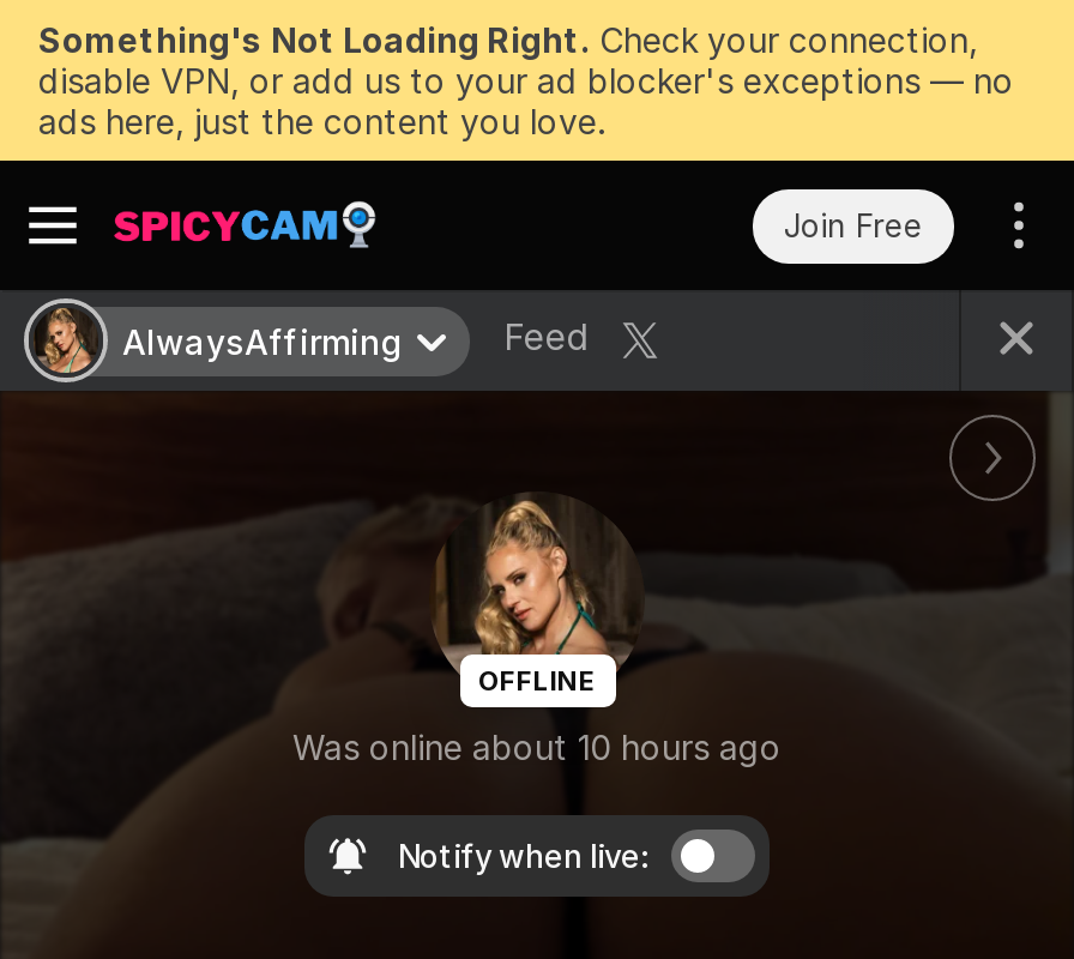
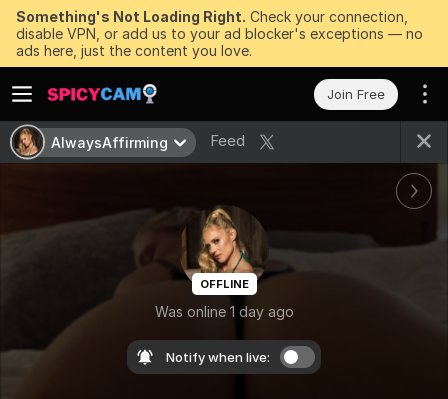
- Was online about 10 hours ago
+ Was online 1 day ago
